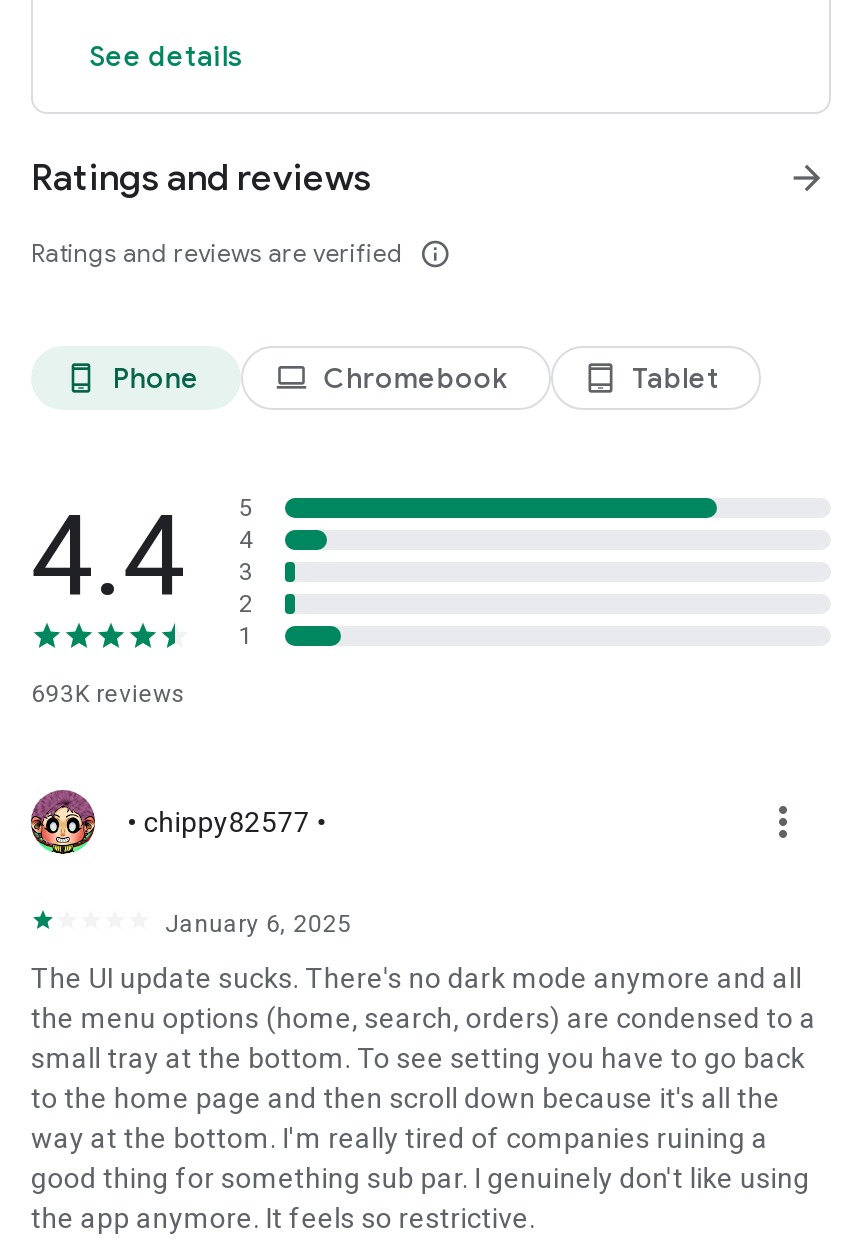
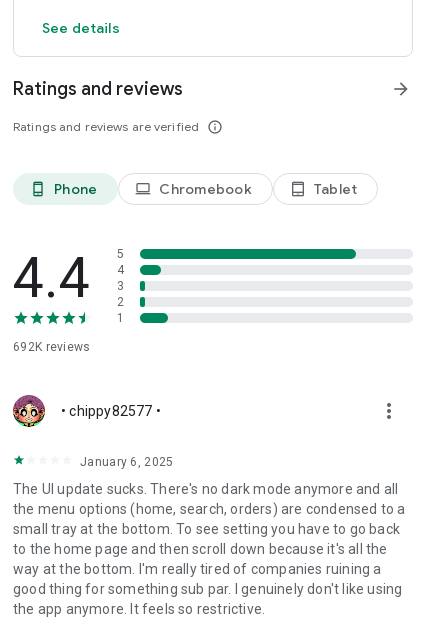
- 693K reviews
+ 692K reviews
